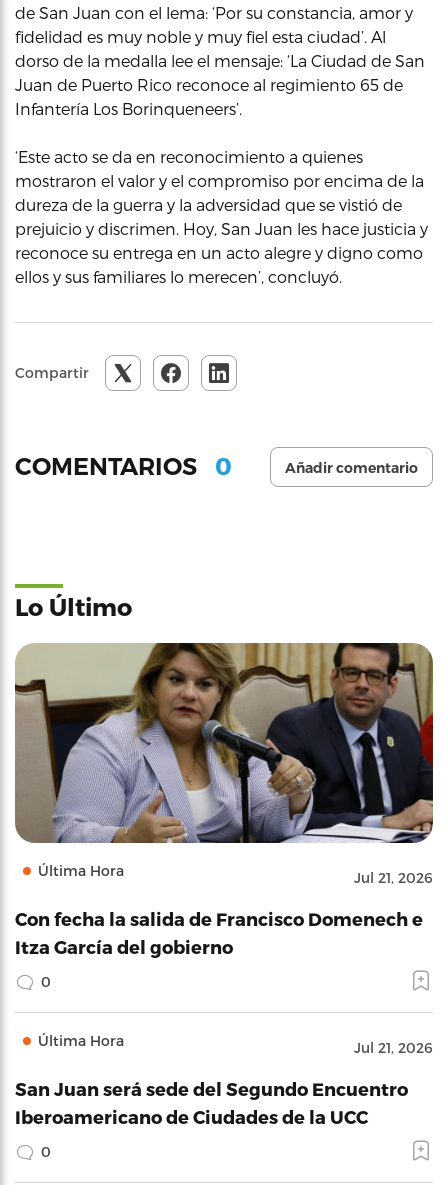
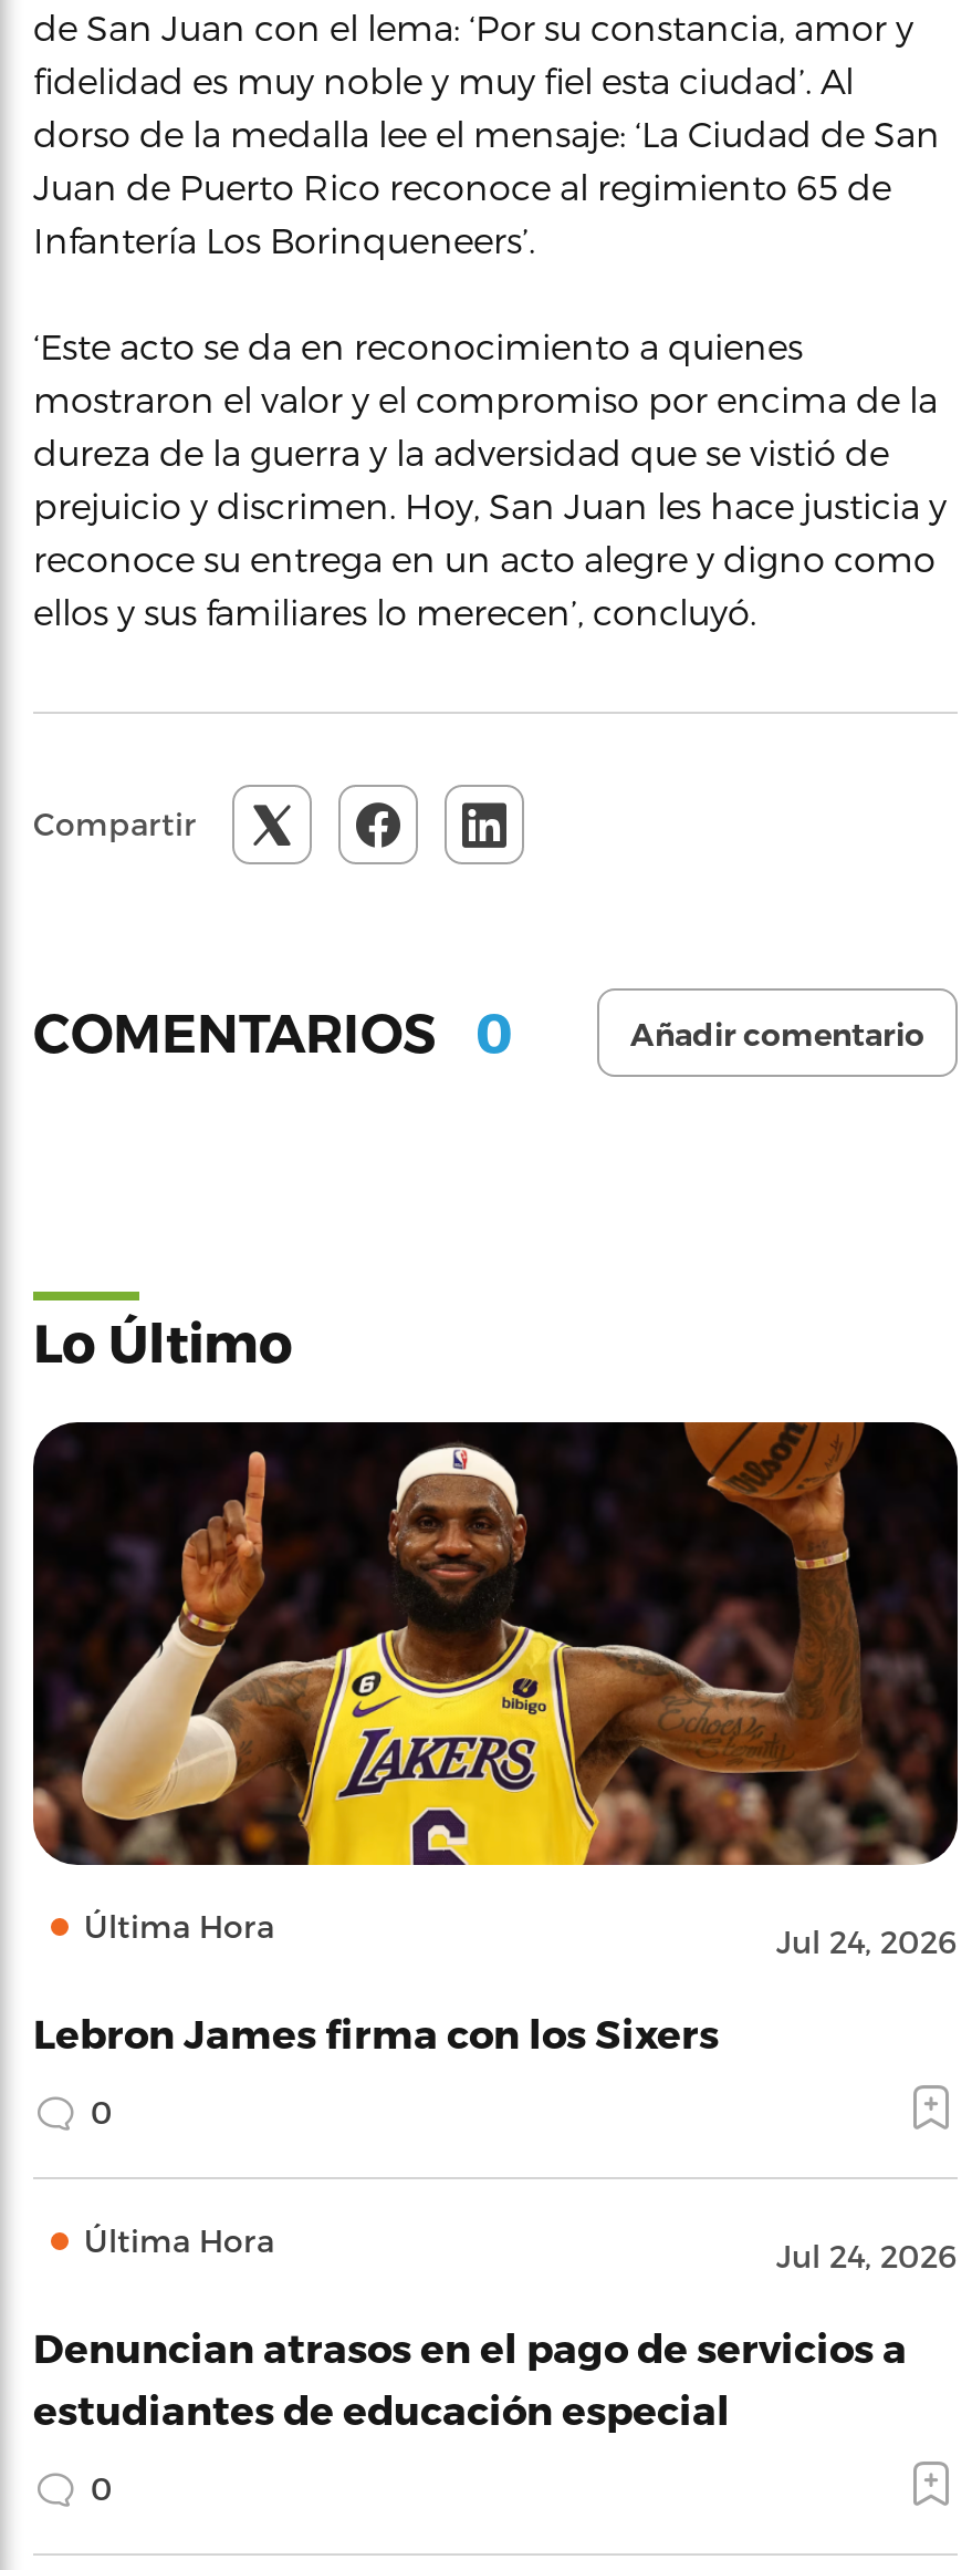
- [image]
- Jul 21, 2026
+ [image]
+ Jul 24, 2026

- Con fecha la salida de Francisco Domenech e
- Itza García del gobierno
+ Lebron James firma con los Sixers

- Jul 21, 2026
+ Jul 24, 2026

- San Juan será sede del Segundo Encuentro
- Iberoamericano de Ciudades de la UCC
+ Denuncian atrasos en el pago de servicios a
+ estudiantes de educación especial
